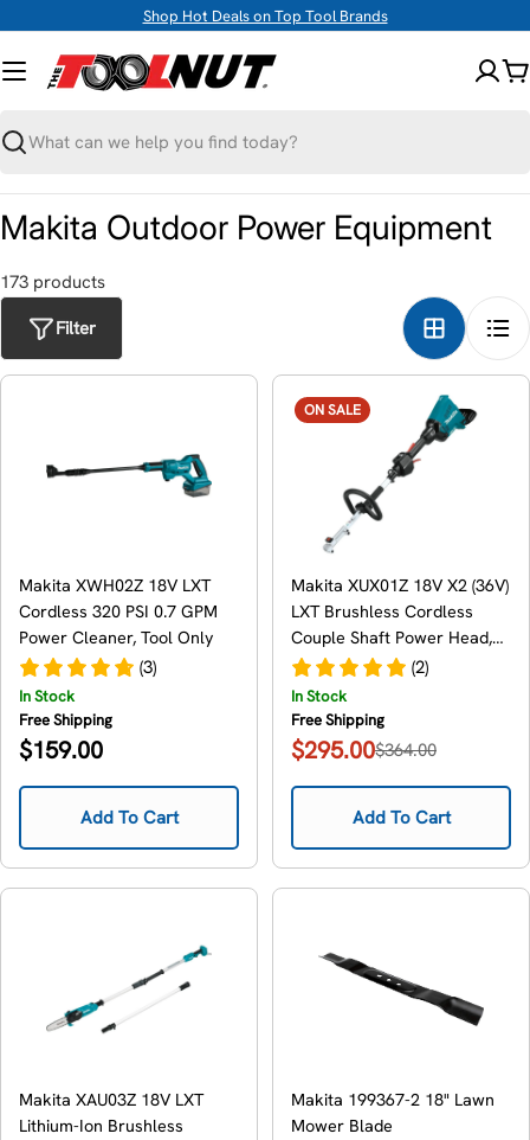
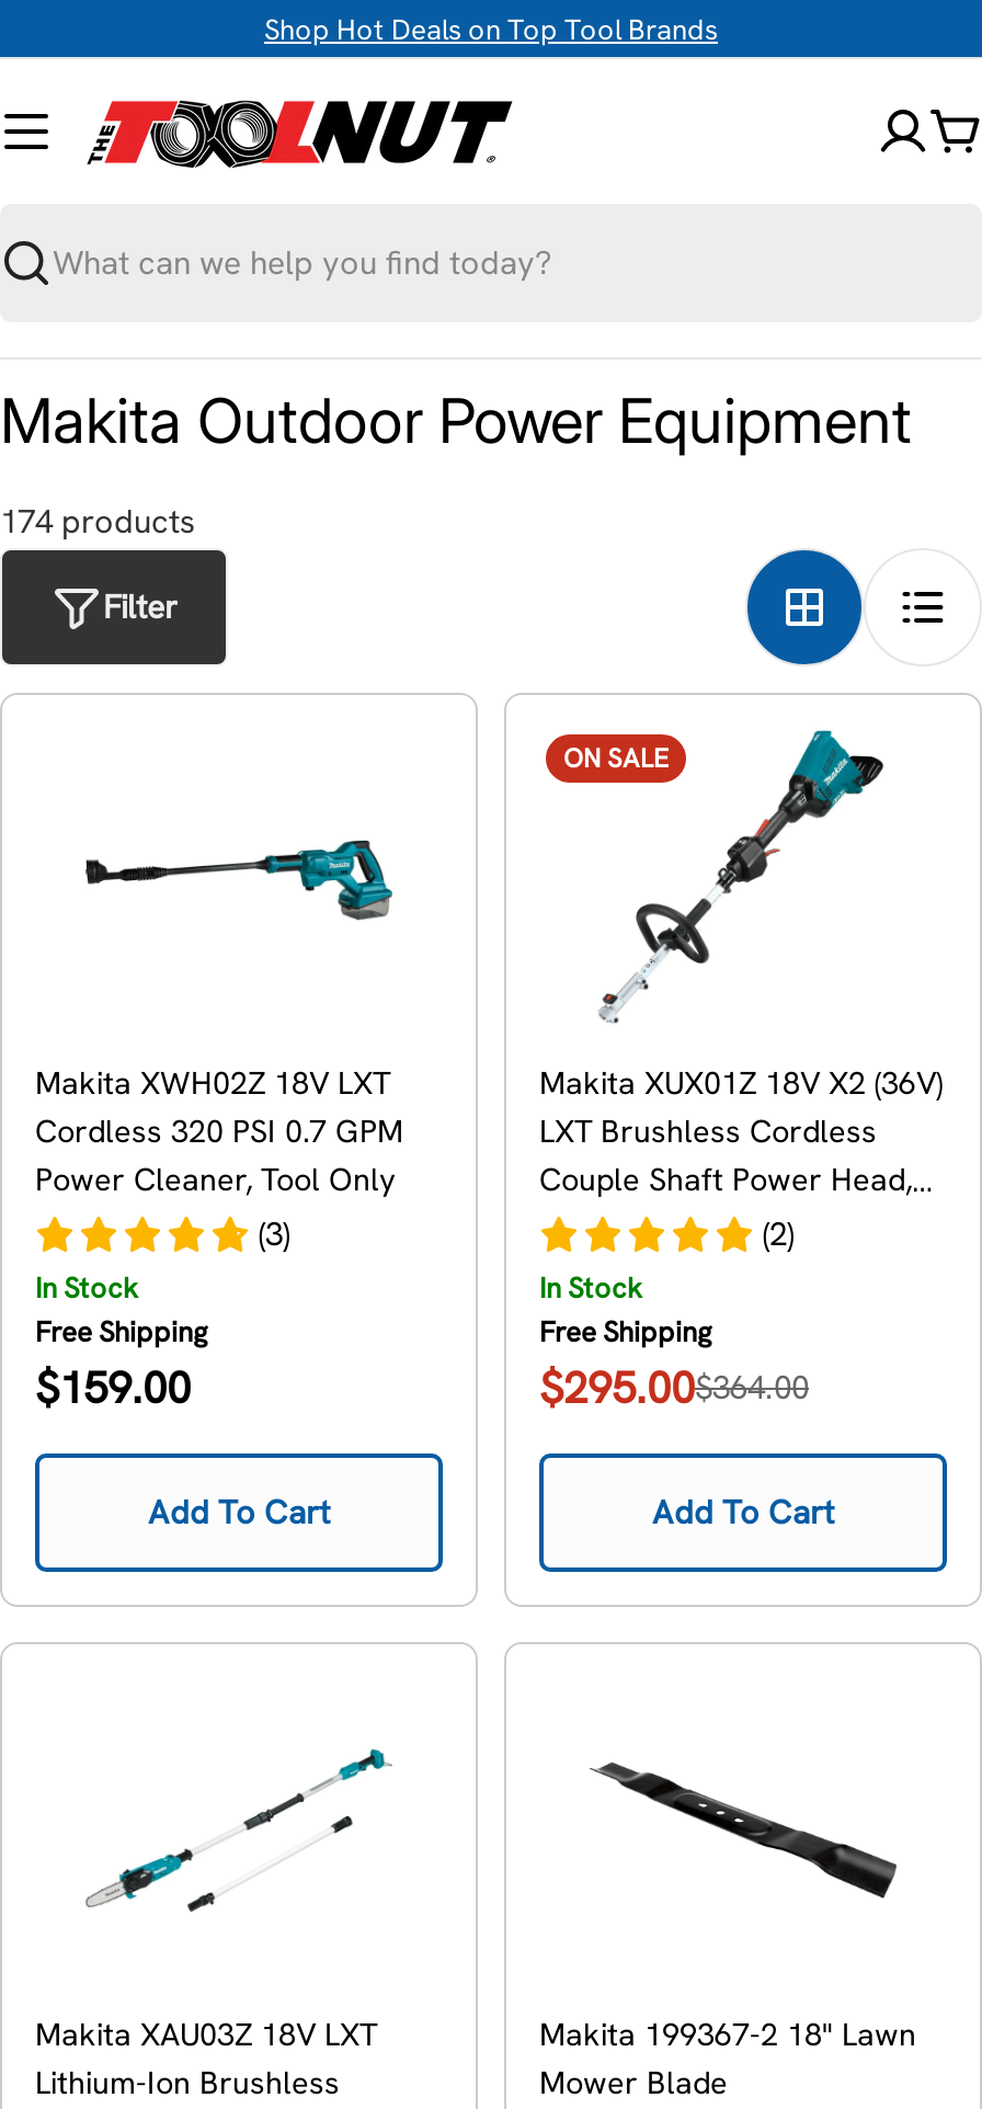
- 173 products
+ 174 products
